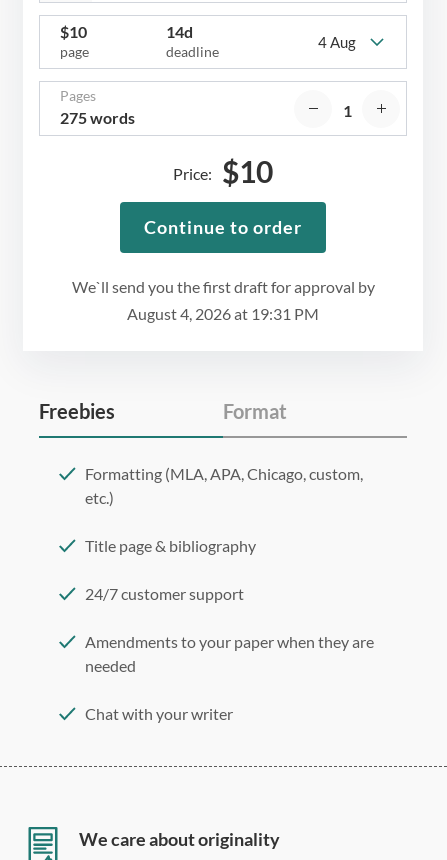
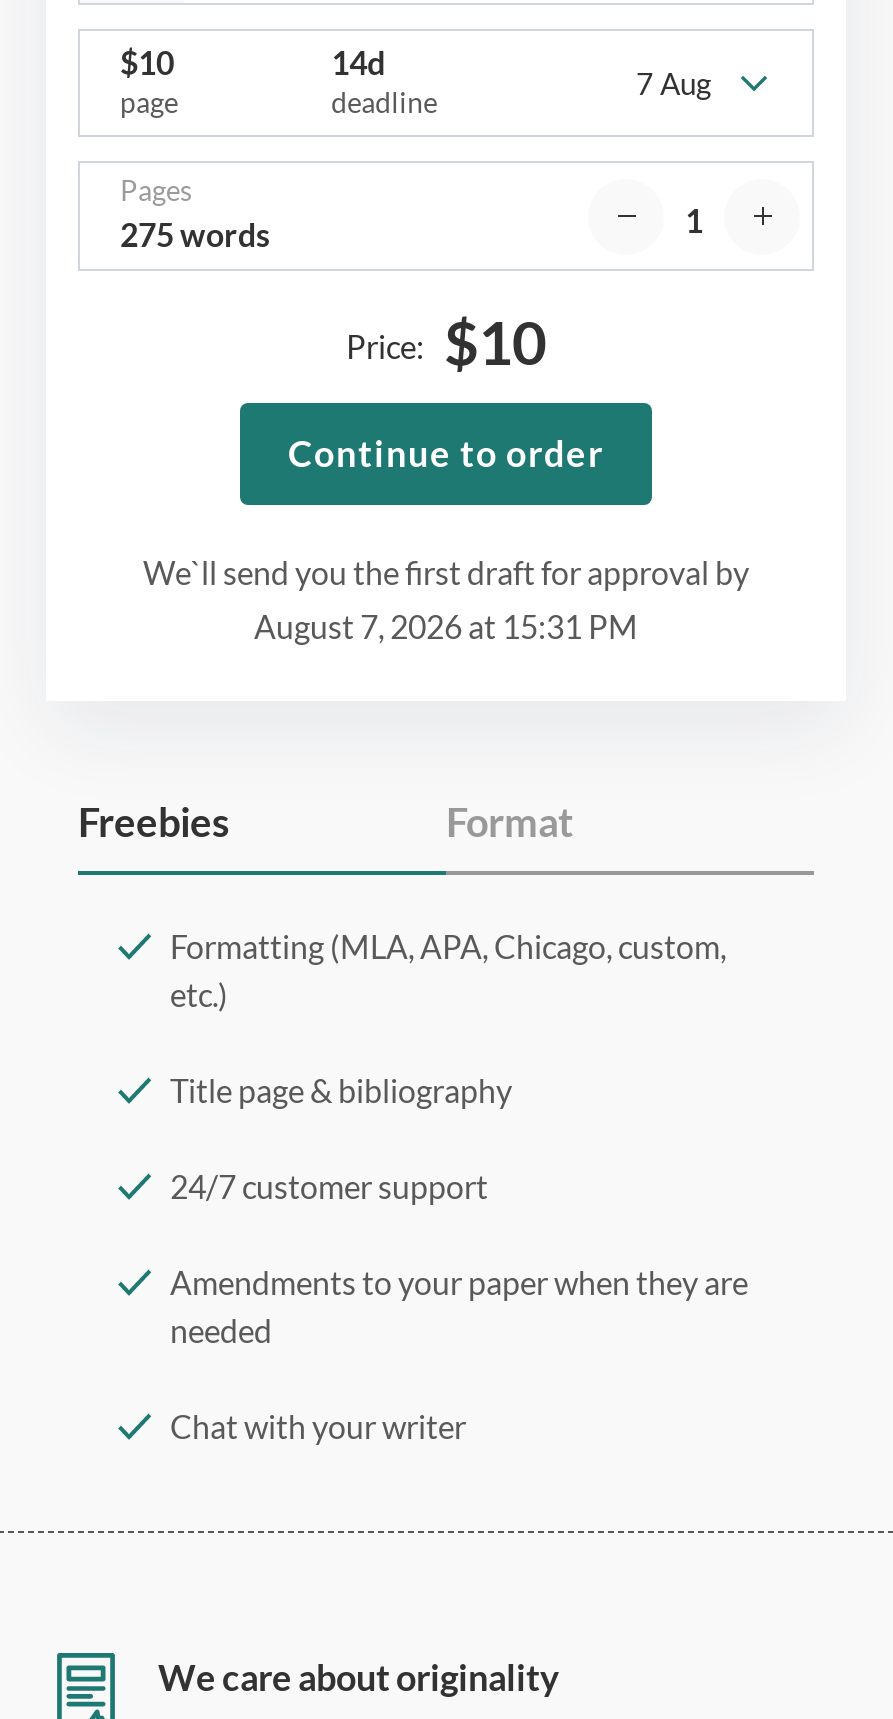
- 4 Aug
+ 7 Aug

- August 4, 2026 at 19:31 PM
+ August 7, 2026 at 15:31 PM
